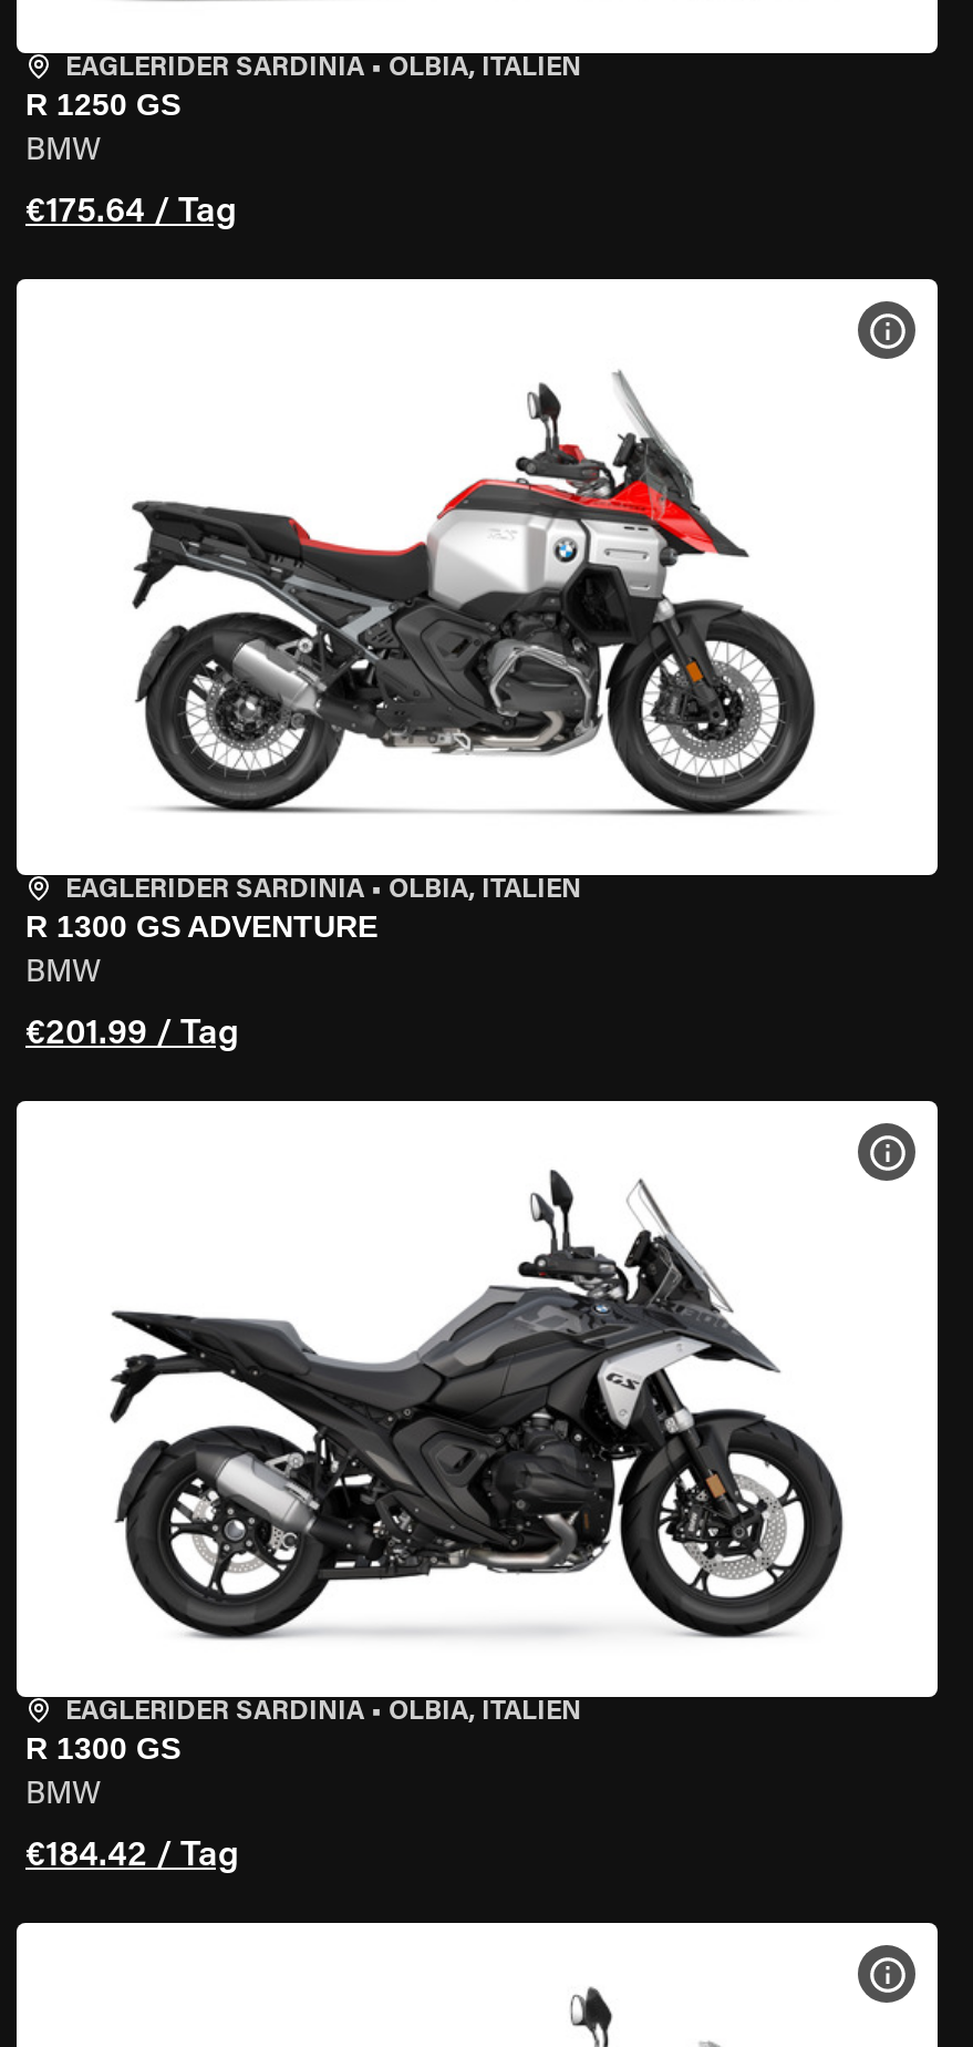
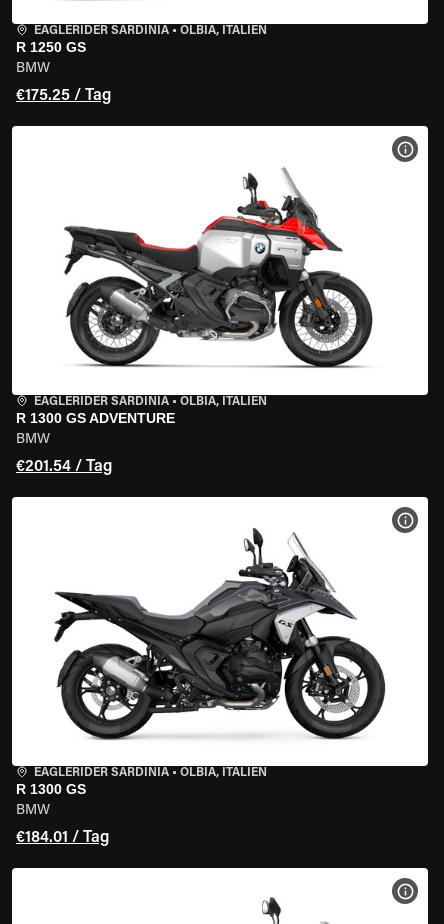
- €175.64 / Tag
+ €175.25 / Tag

- €201.99 / Tag
+ €201.54 / Tag

- €184.42 / Tag
+ €184.01 / Tag
